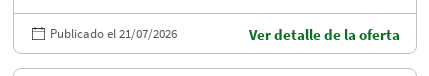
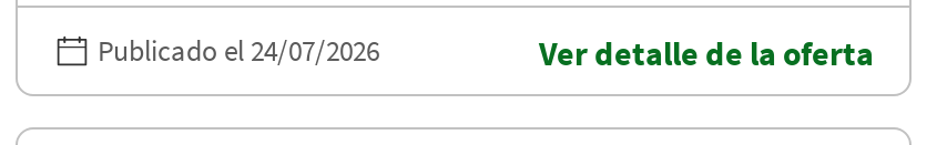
- Publicado el 21/07/2026
+ Publicado el 24/07/2026
